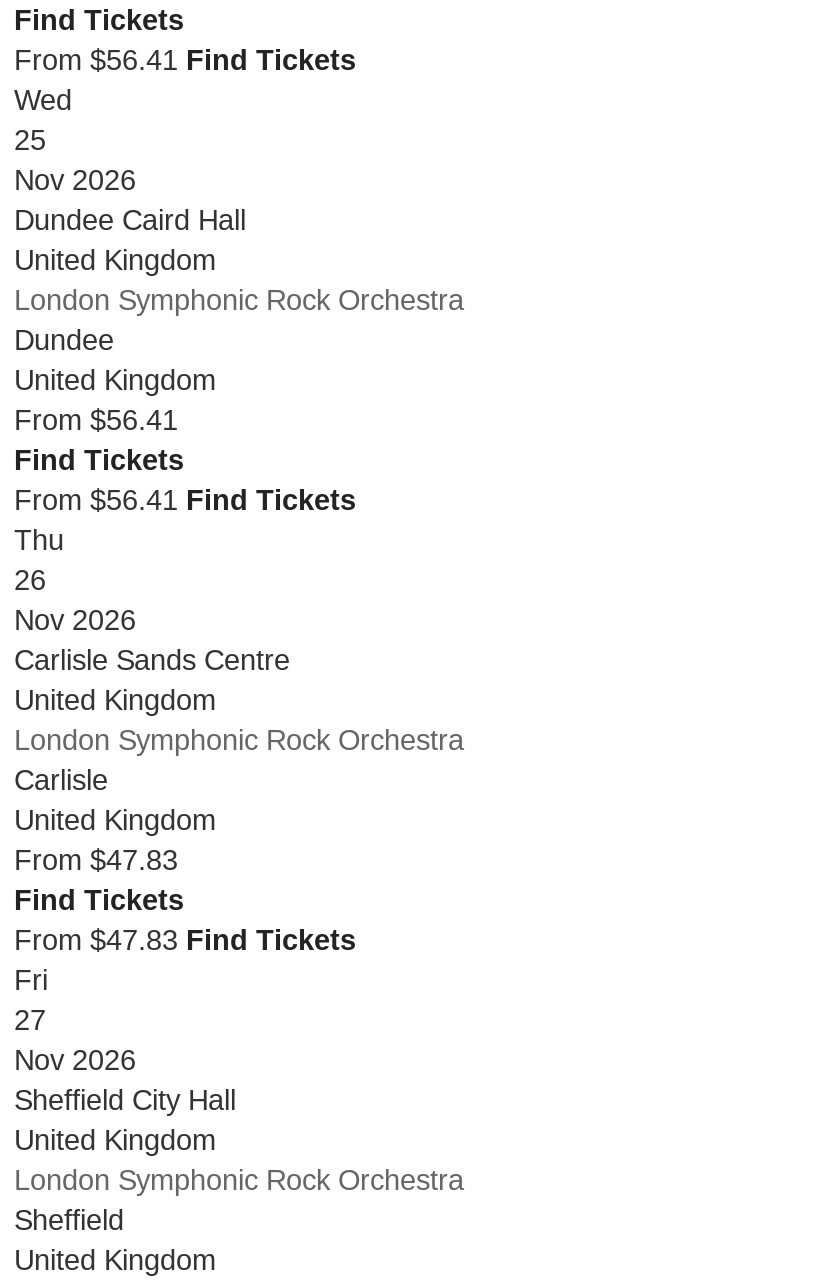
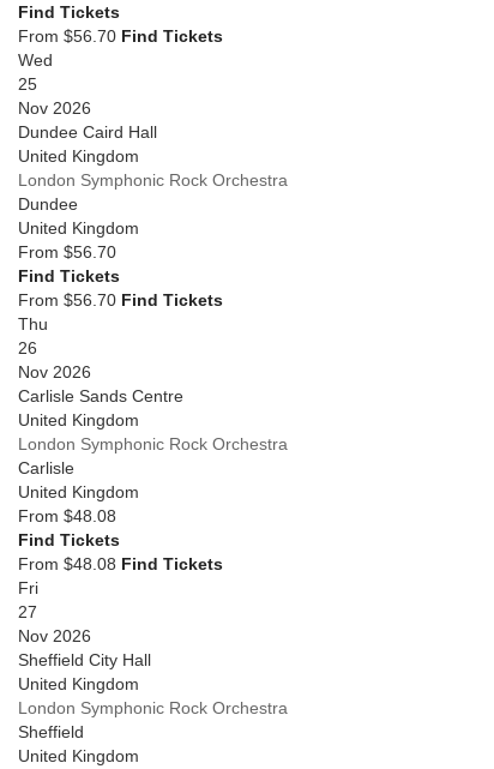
- From $56.41 Find Tickets
+ From $56.70 Find Tickets

- From $56.41
+ From $56.70

- From $56.41 Find Tickets
+ From $56.70 Find Tickets

- From $47.83
+ From $48.08

- From $47.83 Find Tickets
+ From $48.08 Find Tickets
